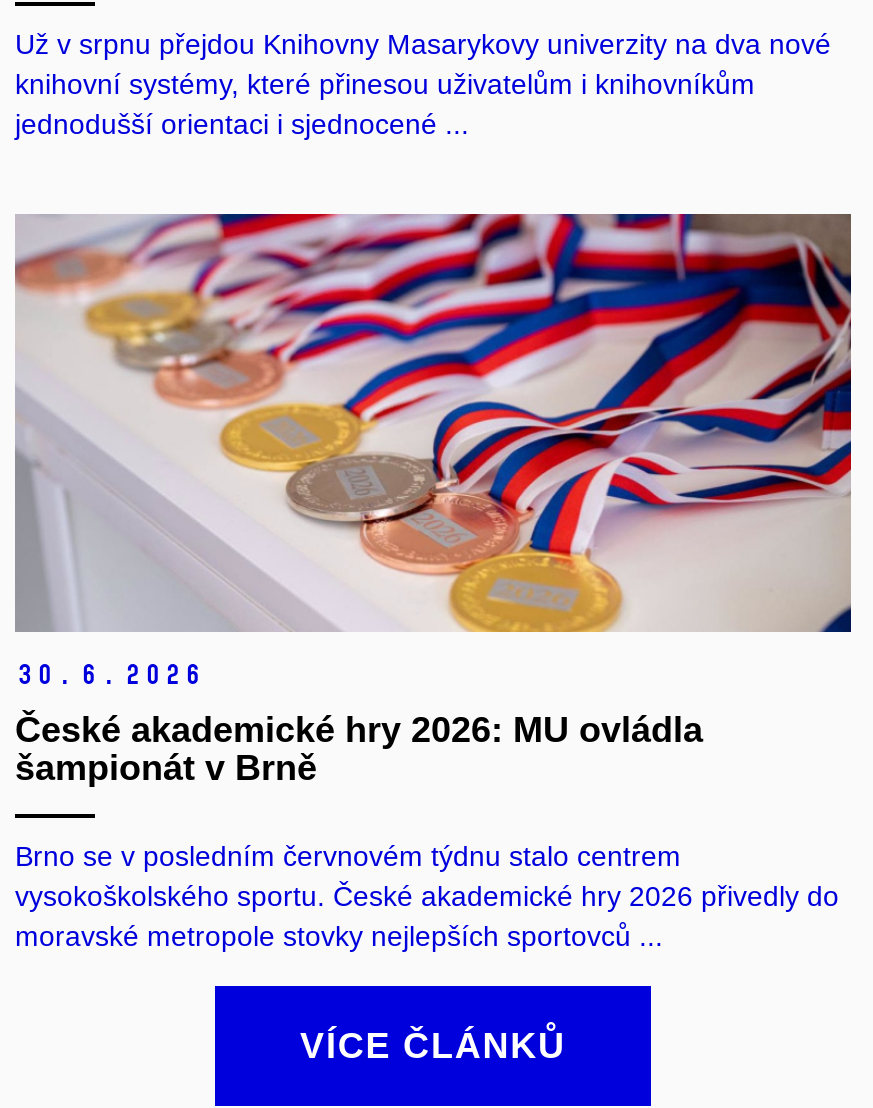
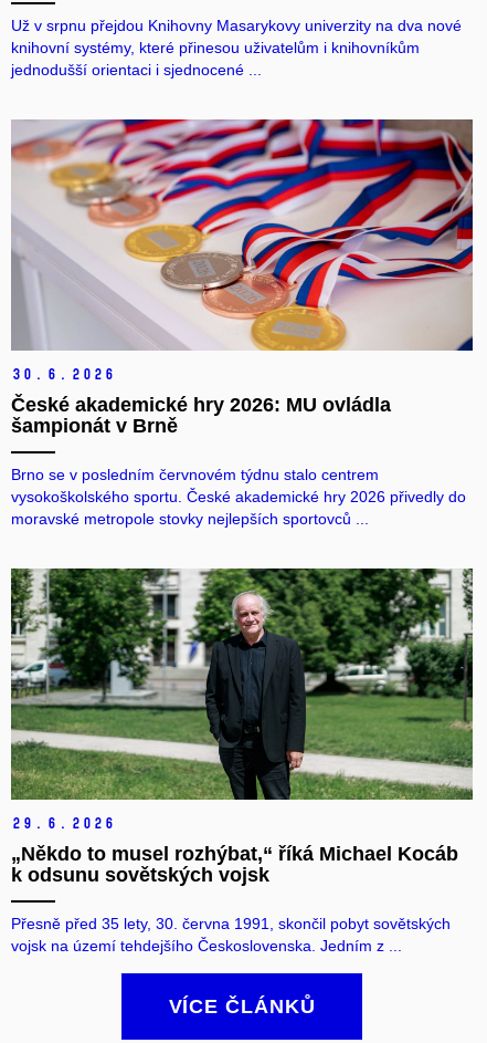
+ [image]
+ 29. 6. 2026
+ „Někdo to musel rozhýbat,“ říká Michael Kocáb
+ k odsunu sovětských vojsk
+ Přesně před 35 lety, 30. června 1991, skončil pobyt sovětských
+ vojsk na území tehdejšího Československa. Jedním z ...
